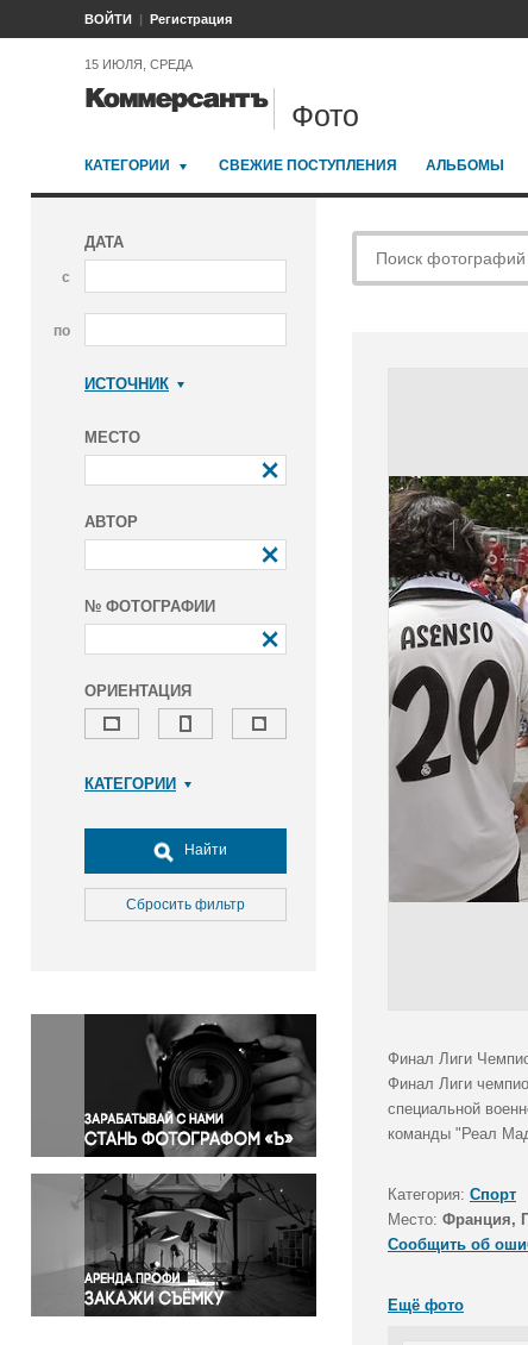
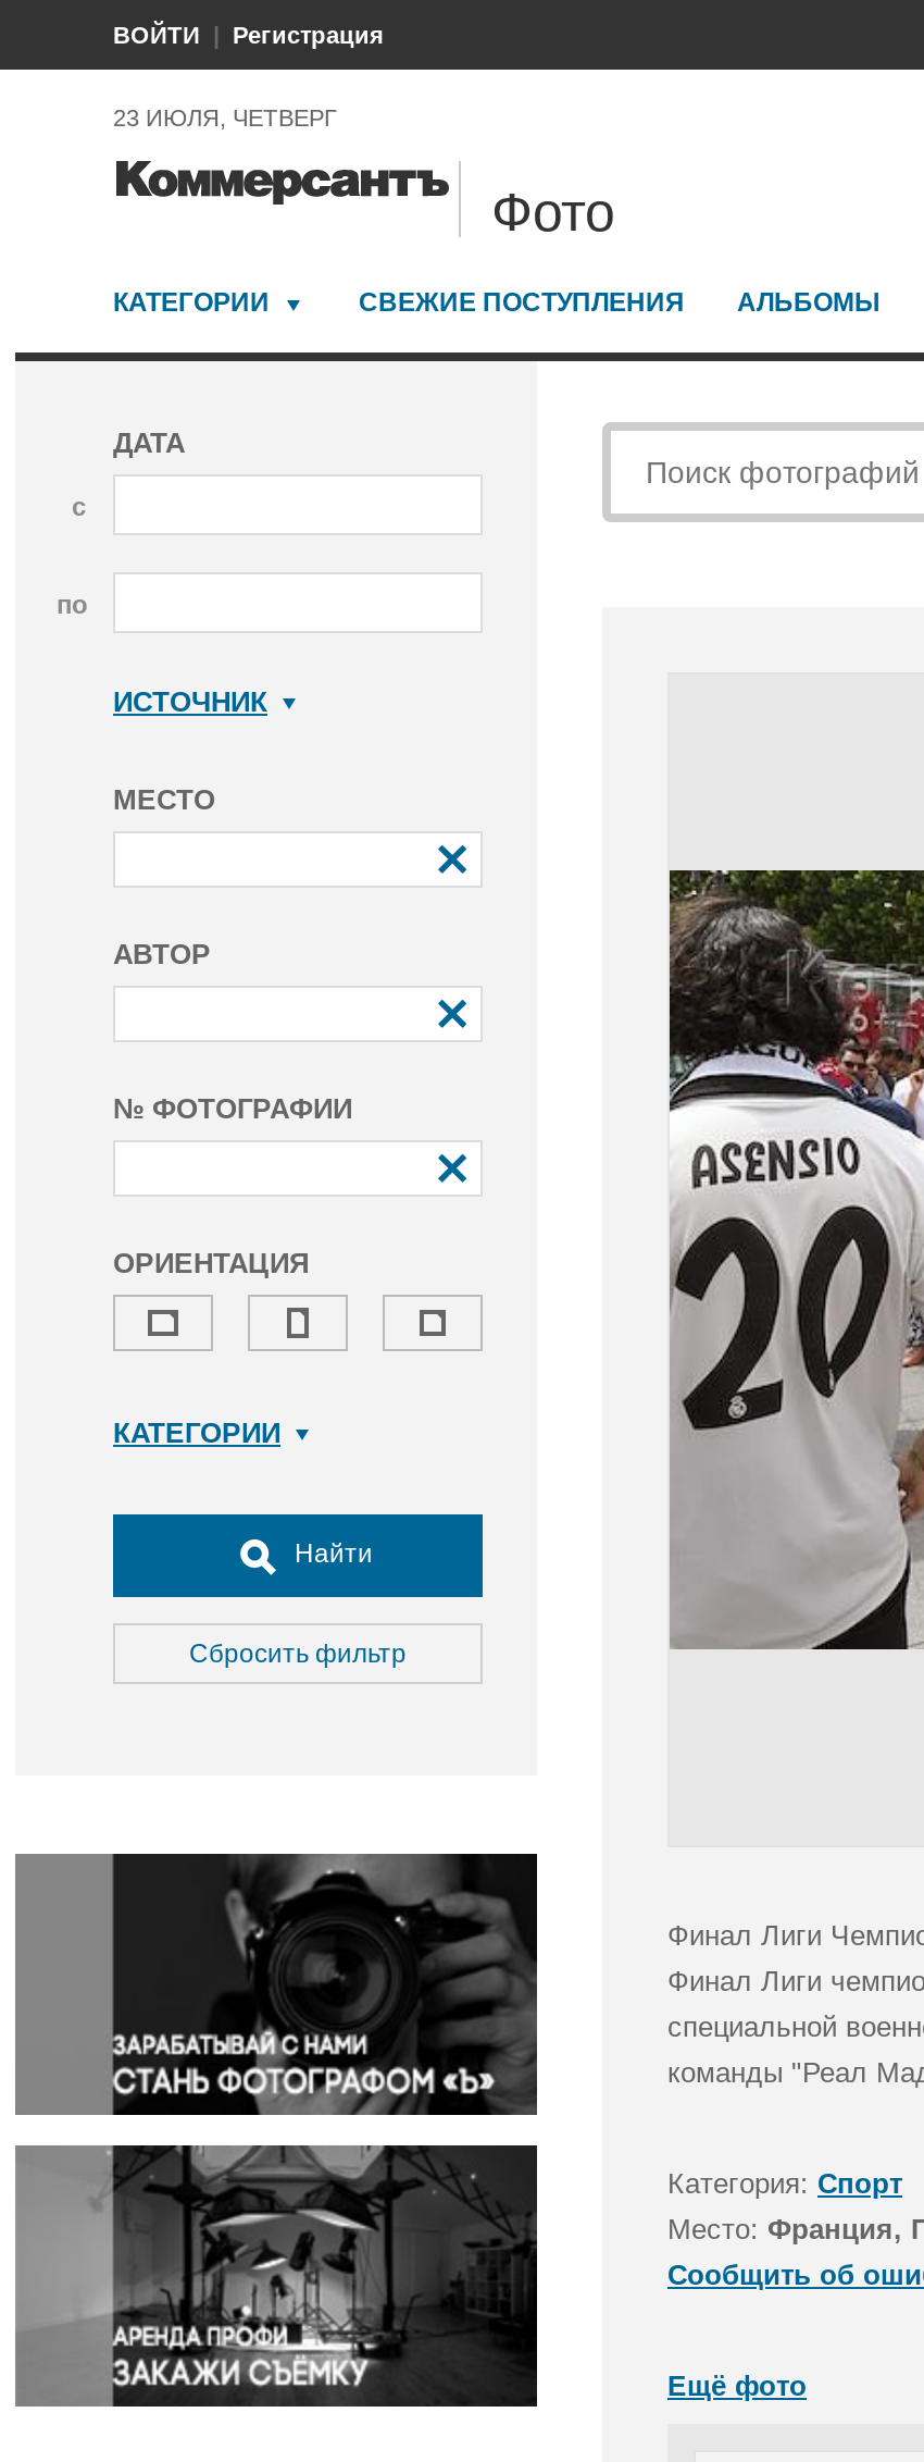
- 15 ИЮЛЯ, СРЕДА
+ 23 ИЮЛЯ, ЧЕТВЕРГ
